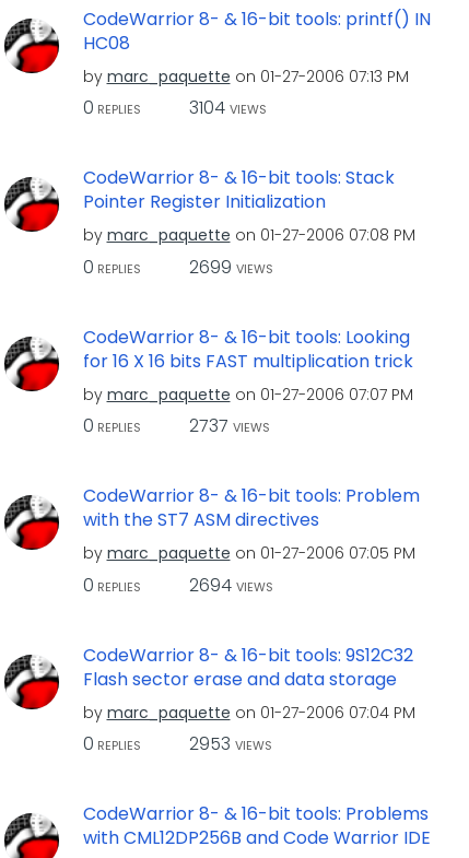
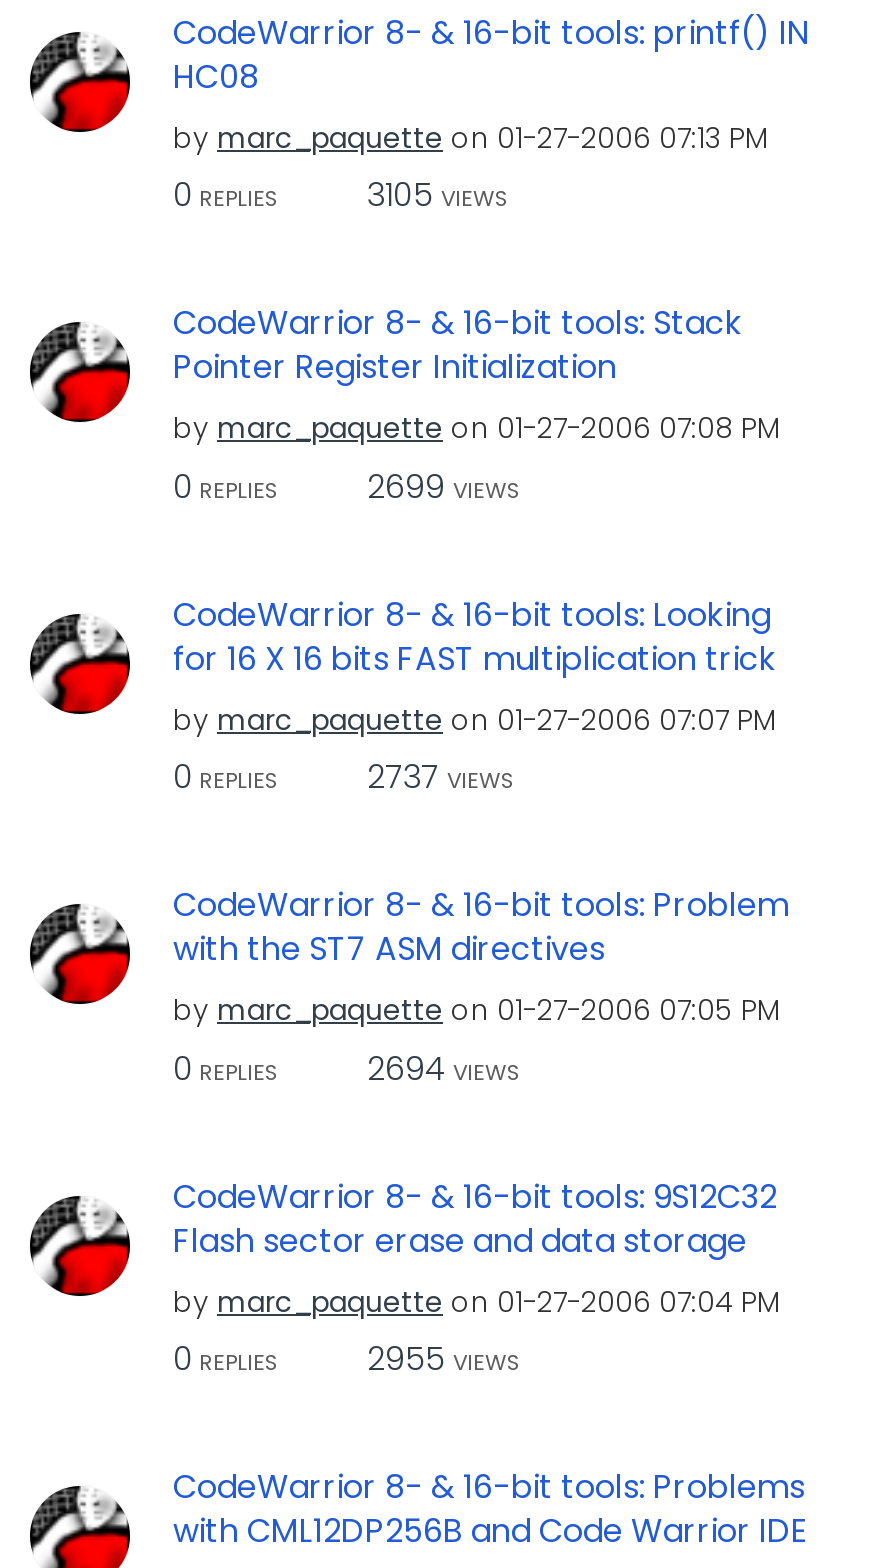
- 3104 VIEWS
+ 3105 VIEWS

- 2953 VIEWS
+ 2955 VIEWS
